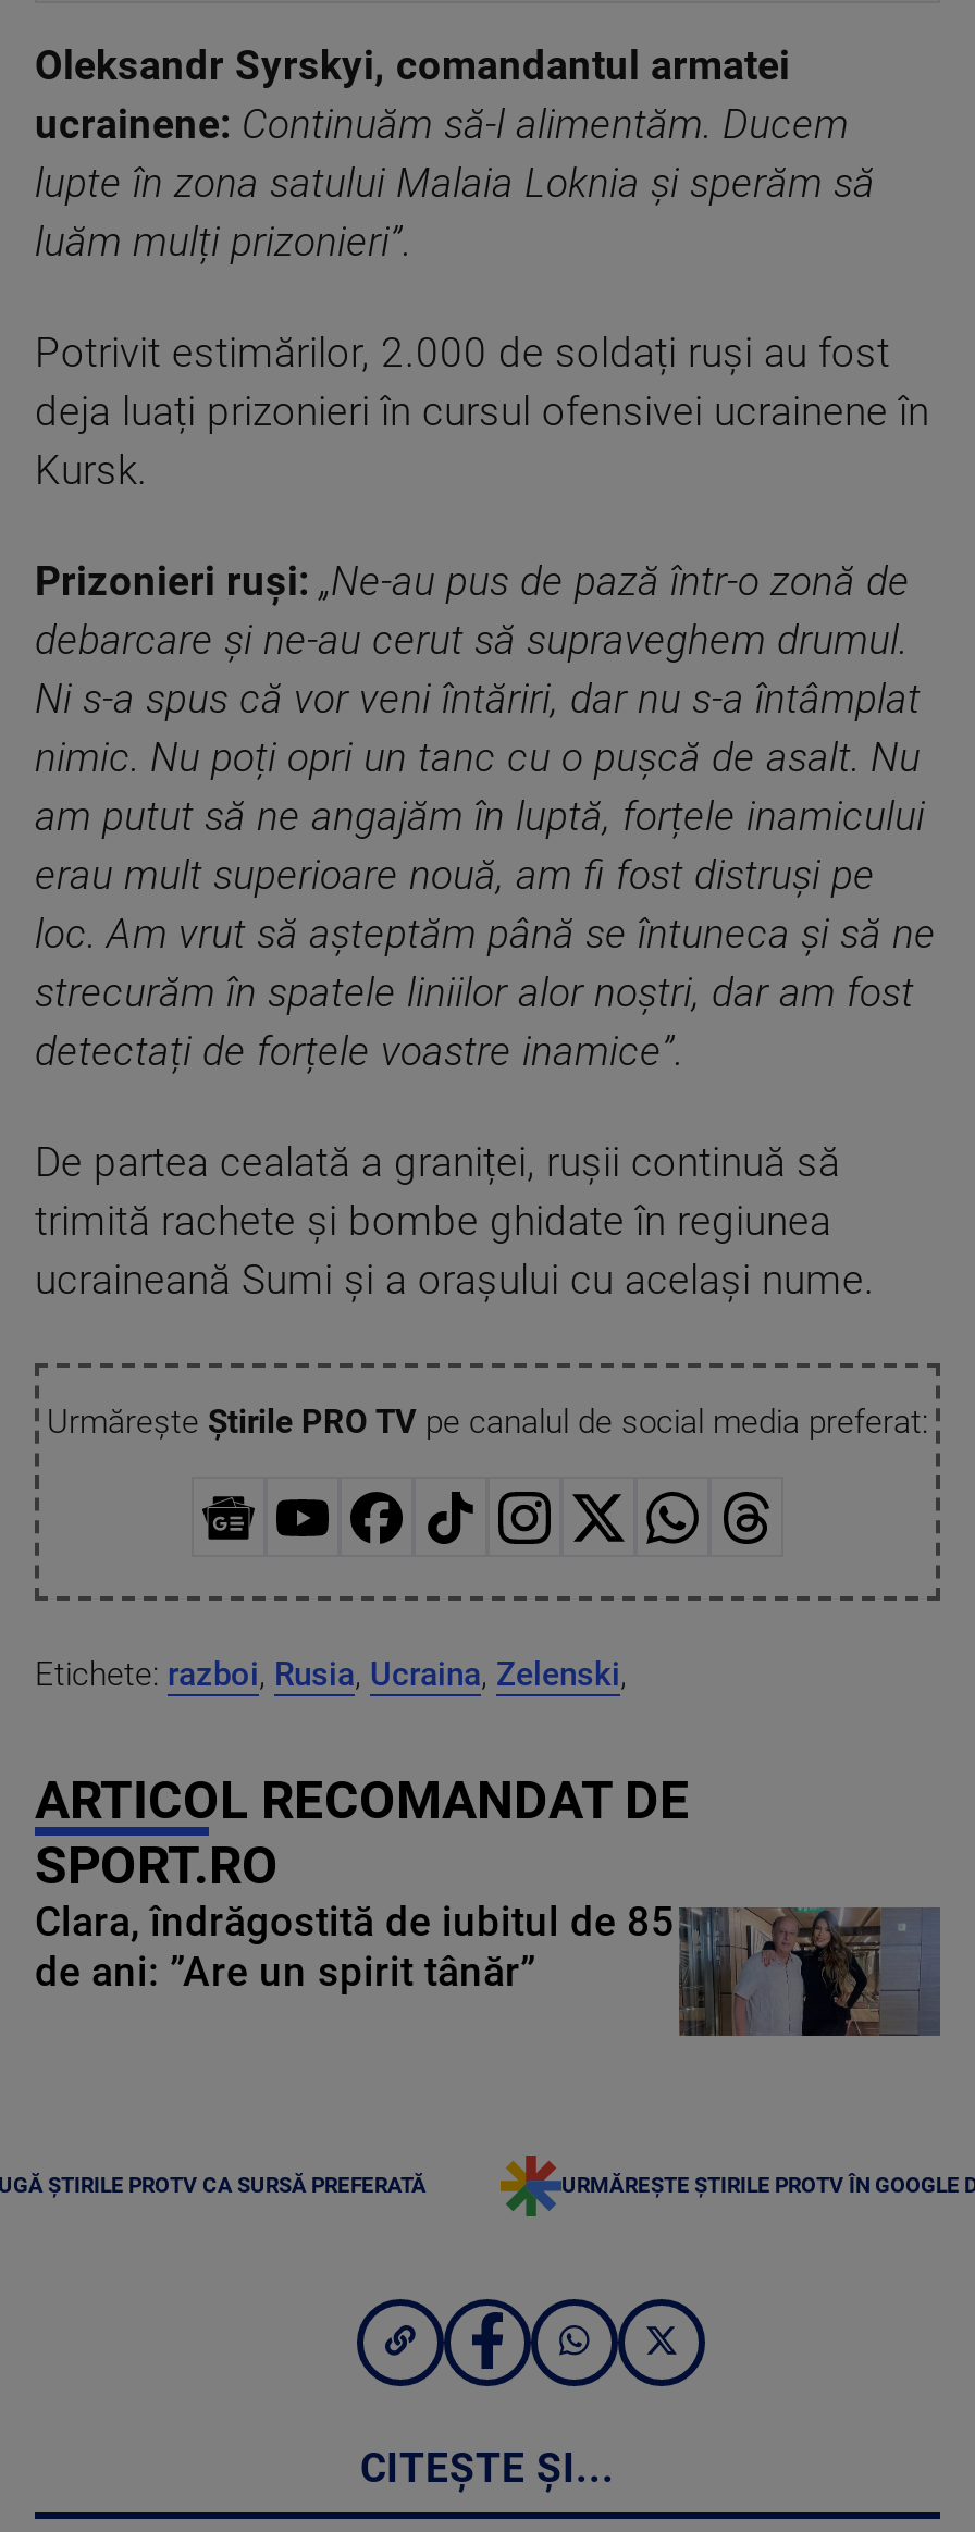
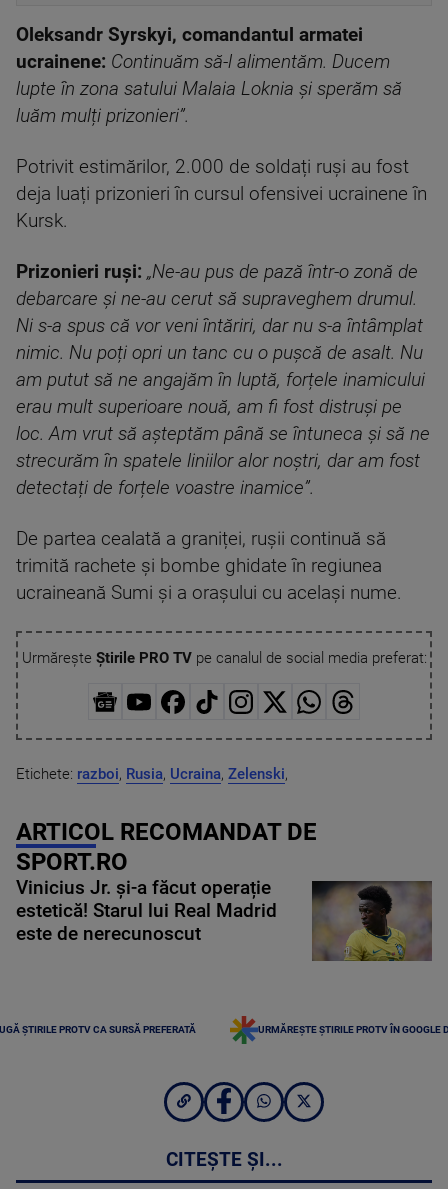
- [image]
- Clara, îndrăgostită de iubitul de 85
- de ani: ”Are un spirit tânăr”
+ [image]
+ Vinicius Jr. și-a făcut operație
+ estetică! Starul lui Real Madrid
+ este de nerecunoscut
